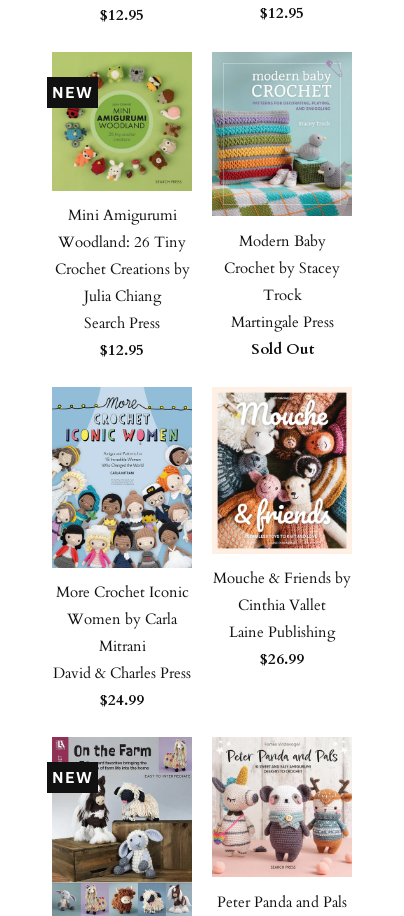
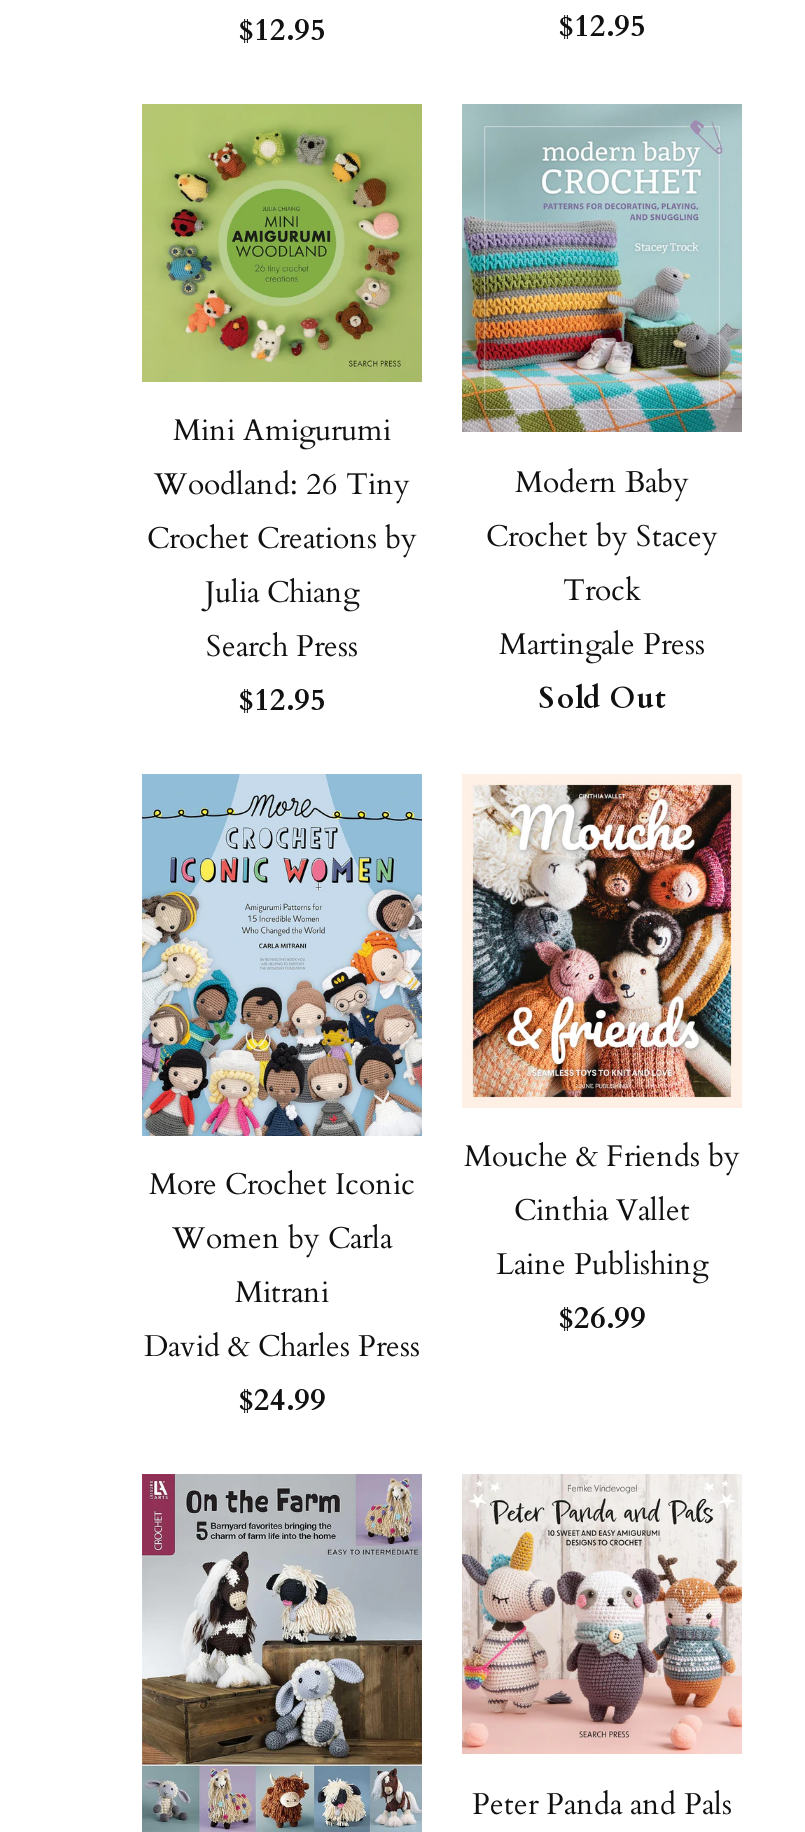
- NEW

- NEW
